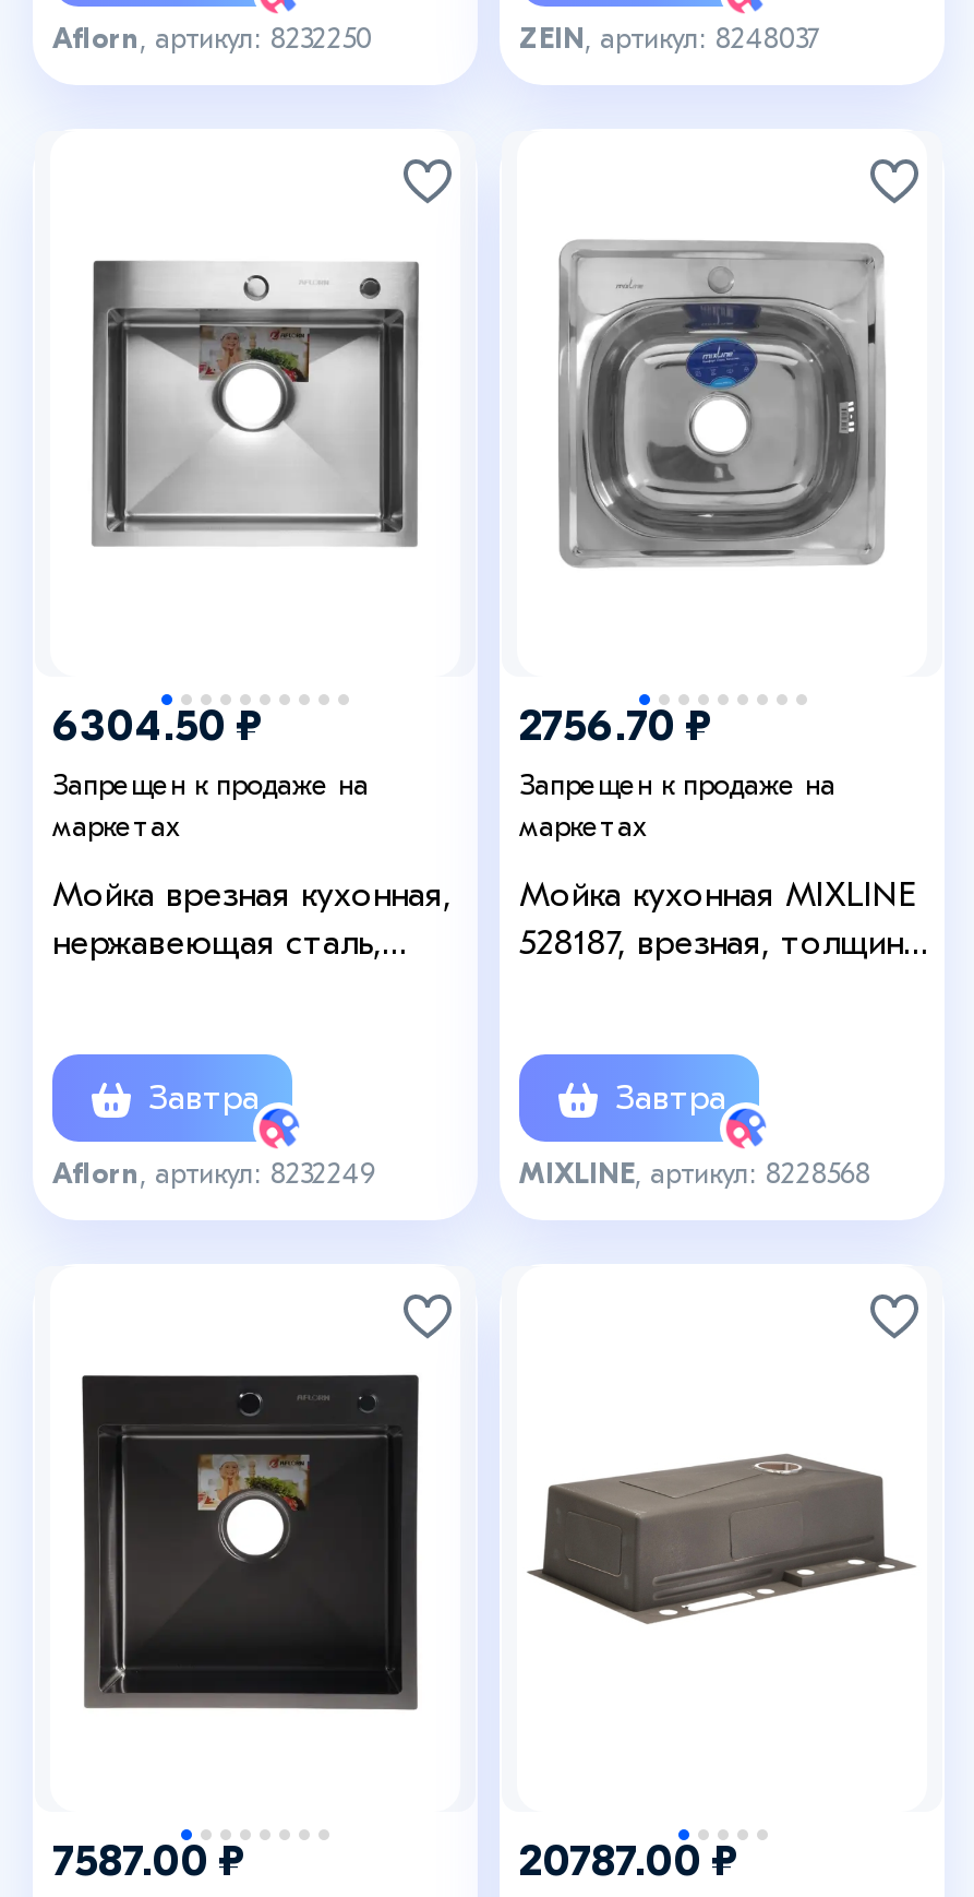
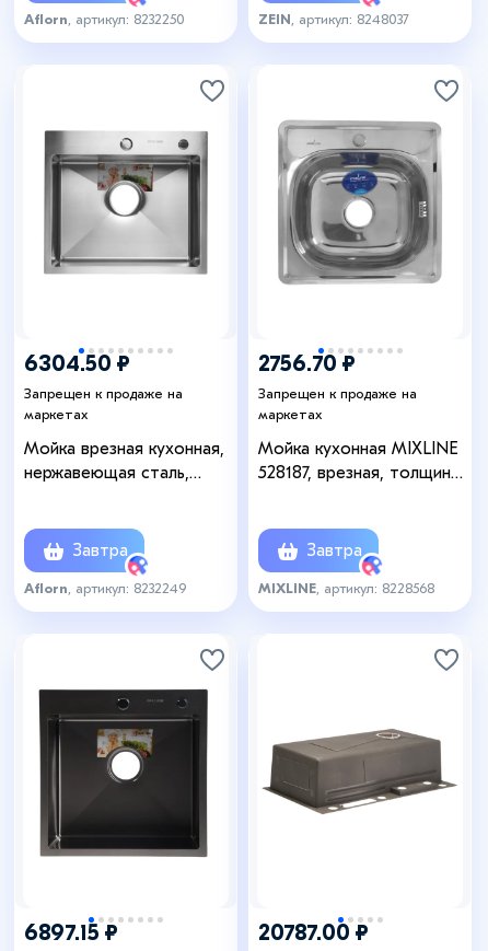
- 7587.00 ₽
+ 6897.15 ₽
